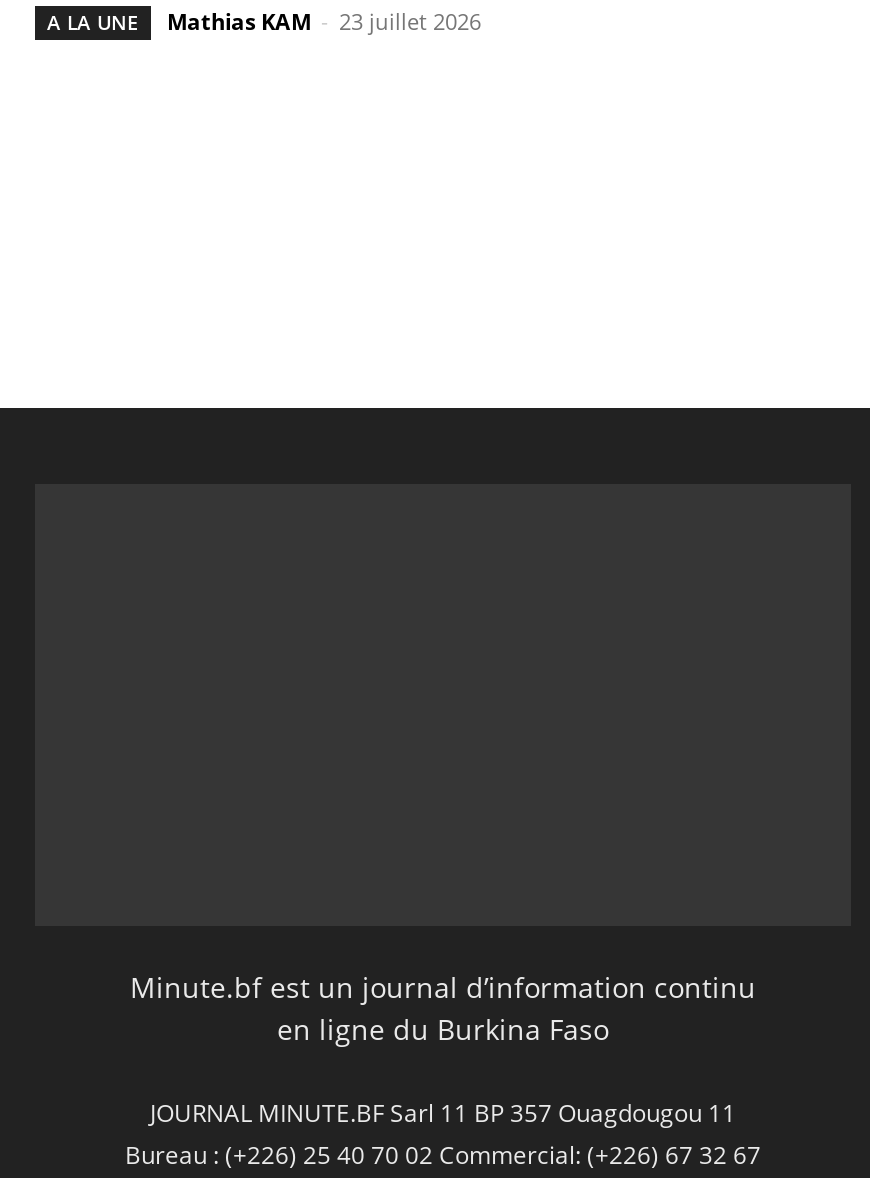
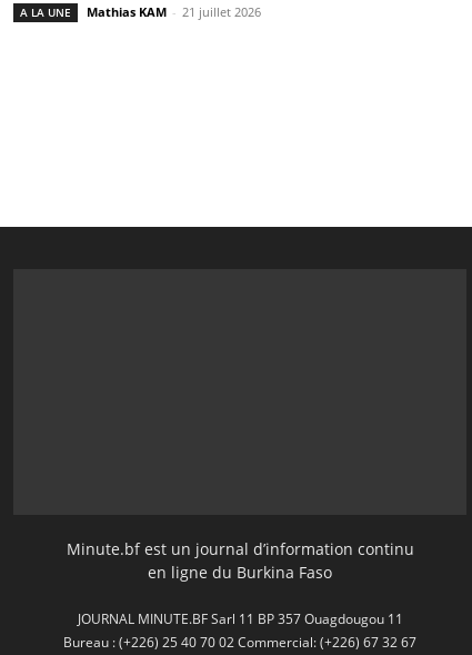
- Mathias KAM - 23 juillet 2026
+ Mathias KAM - 21 juillet 2026
